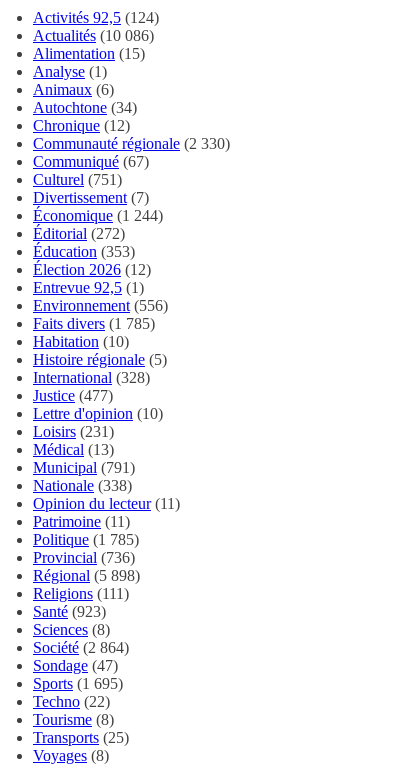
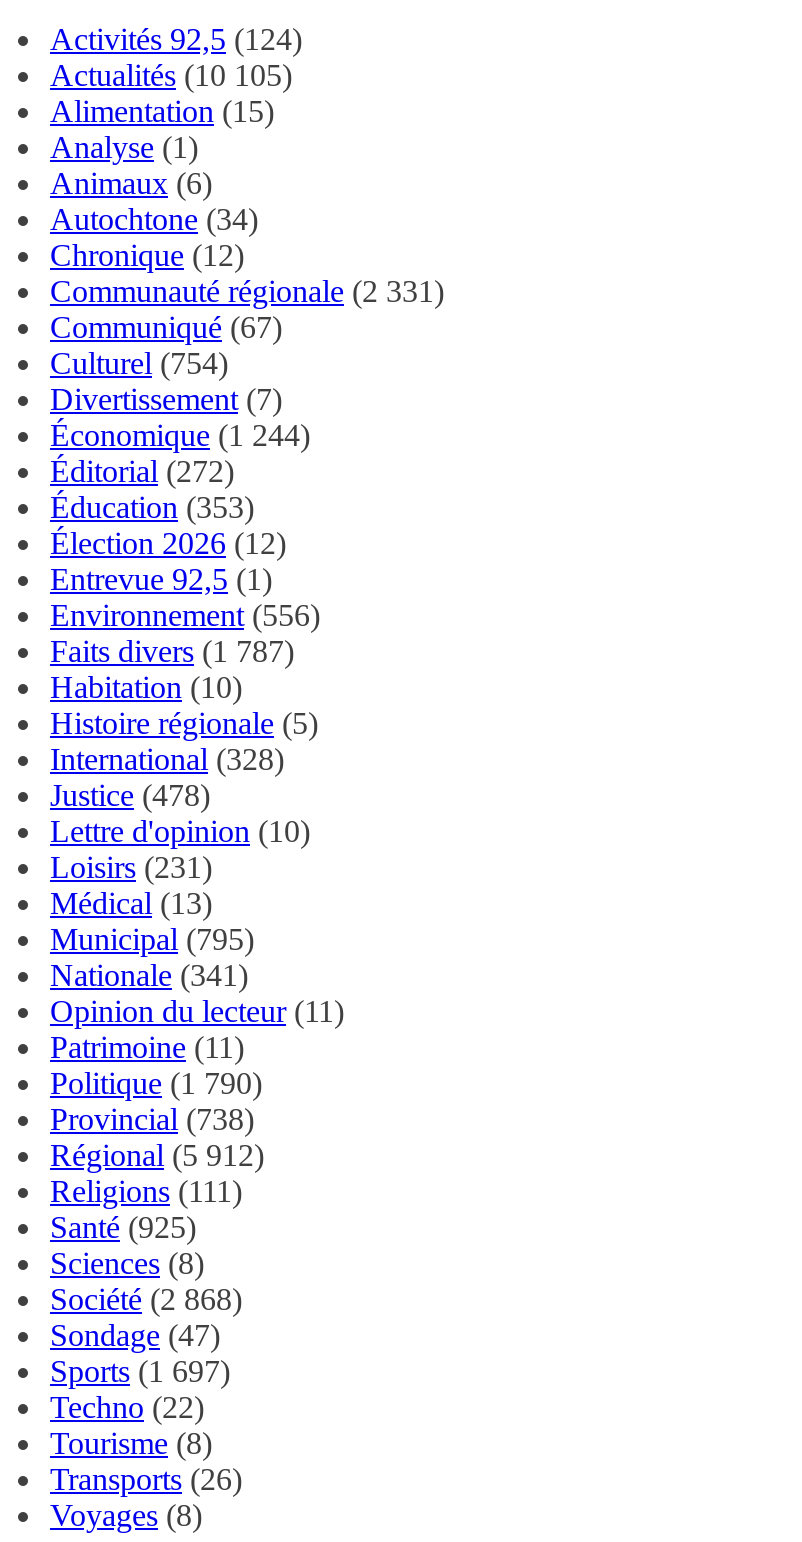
- Actualités (10 086)
+ Actualités (10 105)

- Communauté régionale (2 330)
+ Communauté régionale (2 331)

- Culturel (751)
+ Culturel (754)

- Faits divers (1 785)
+ Faits divers (1 787)

- Justice (477)
+ Justice (478)

- Municipal (791)
+ Municipal (795)

- Nationale (338)
+ Nationale (341)

- Politique (1 785)
+ Politique (1 790)

- Provincial (736)
+ Provincial (738)

- Régional (5 898)
+ Régional (5 912)

- Santé (923)
+ Santé (925)

- Société (2 864)
+ Société (2 868)

- Sports(1 695)
+ Sports(1 697)

- Transports(25)
+ Transports(26)
